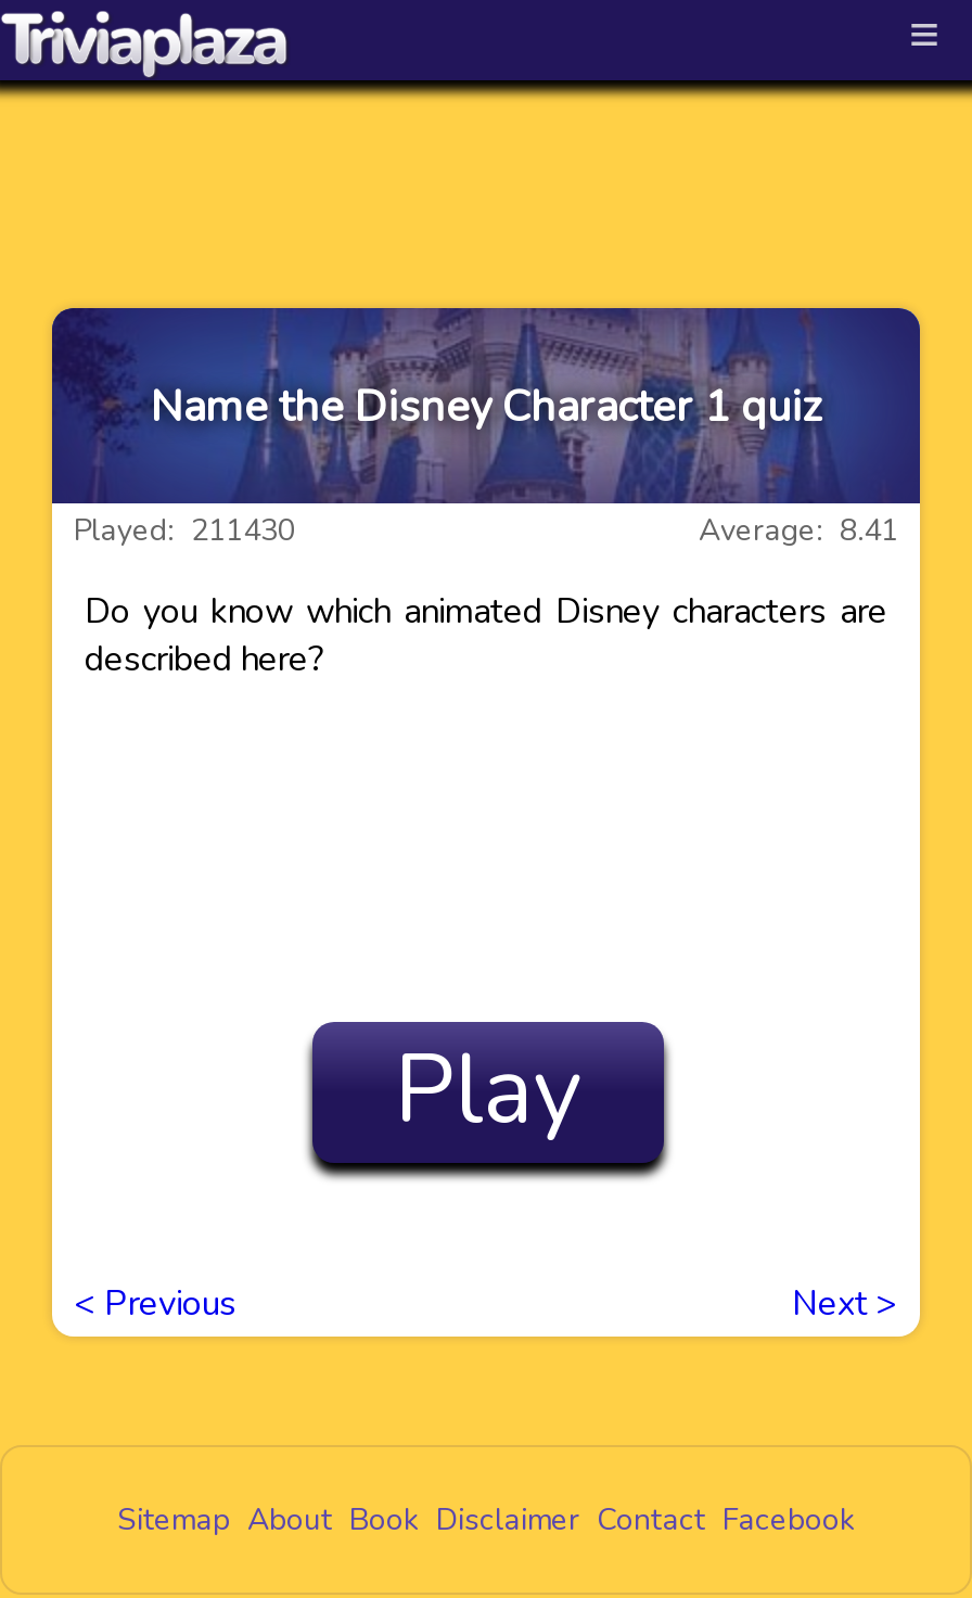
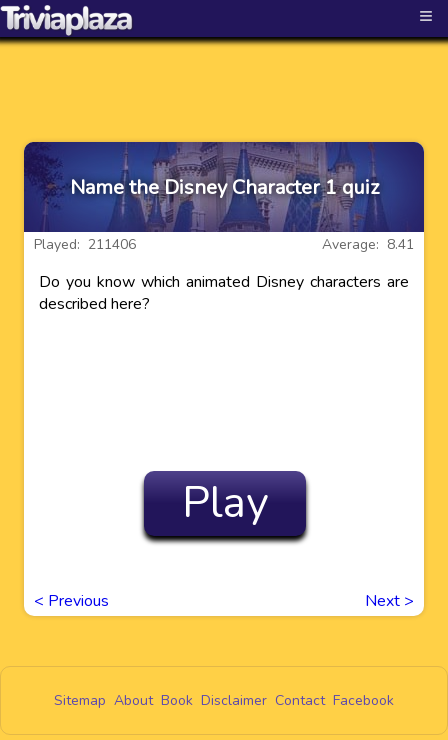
- Played: 211430
+ Played: 211406
